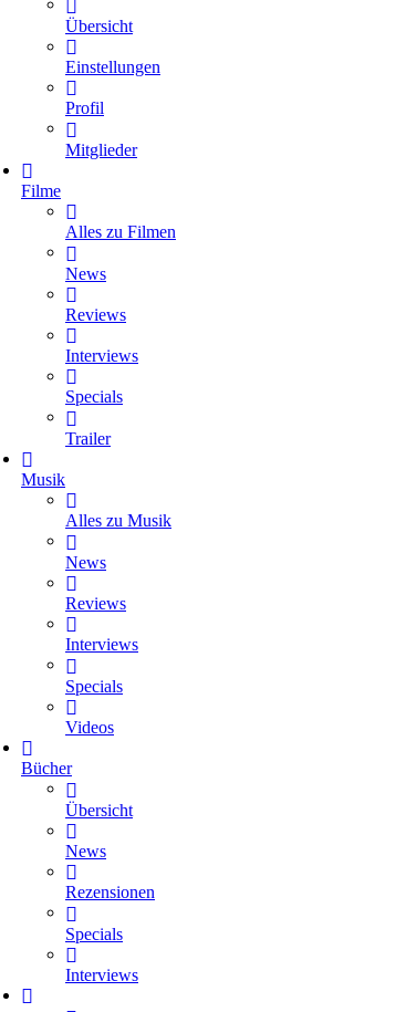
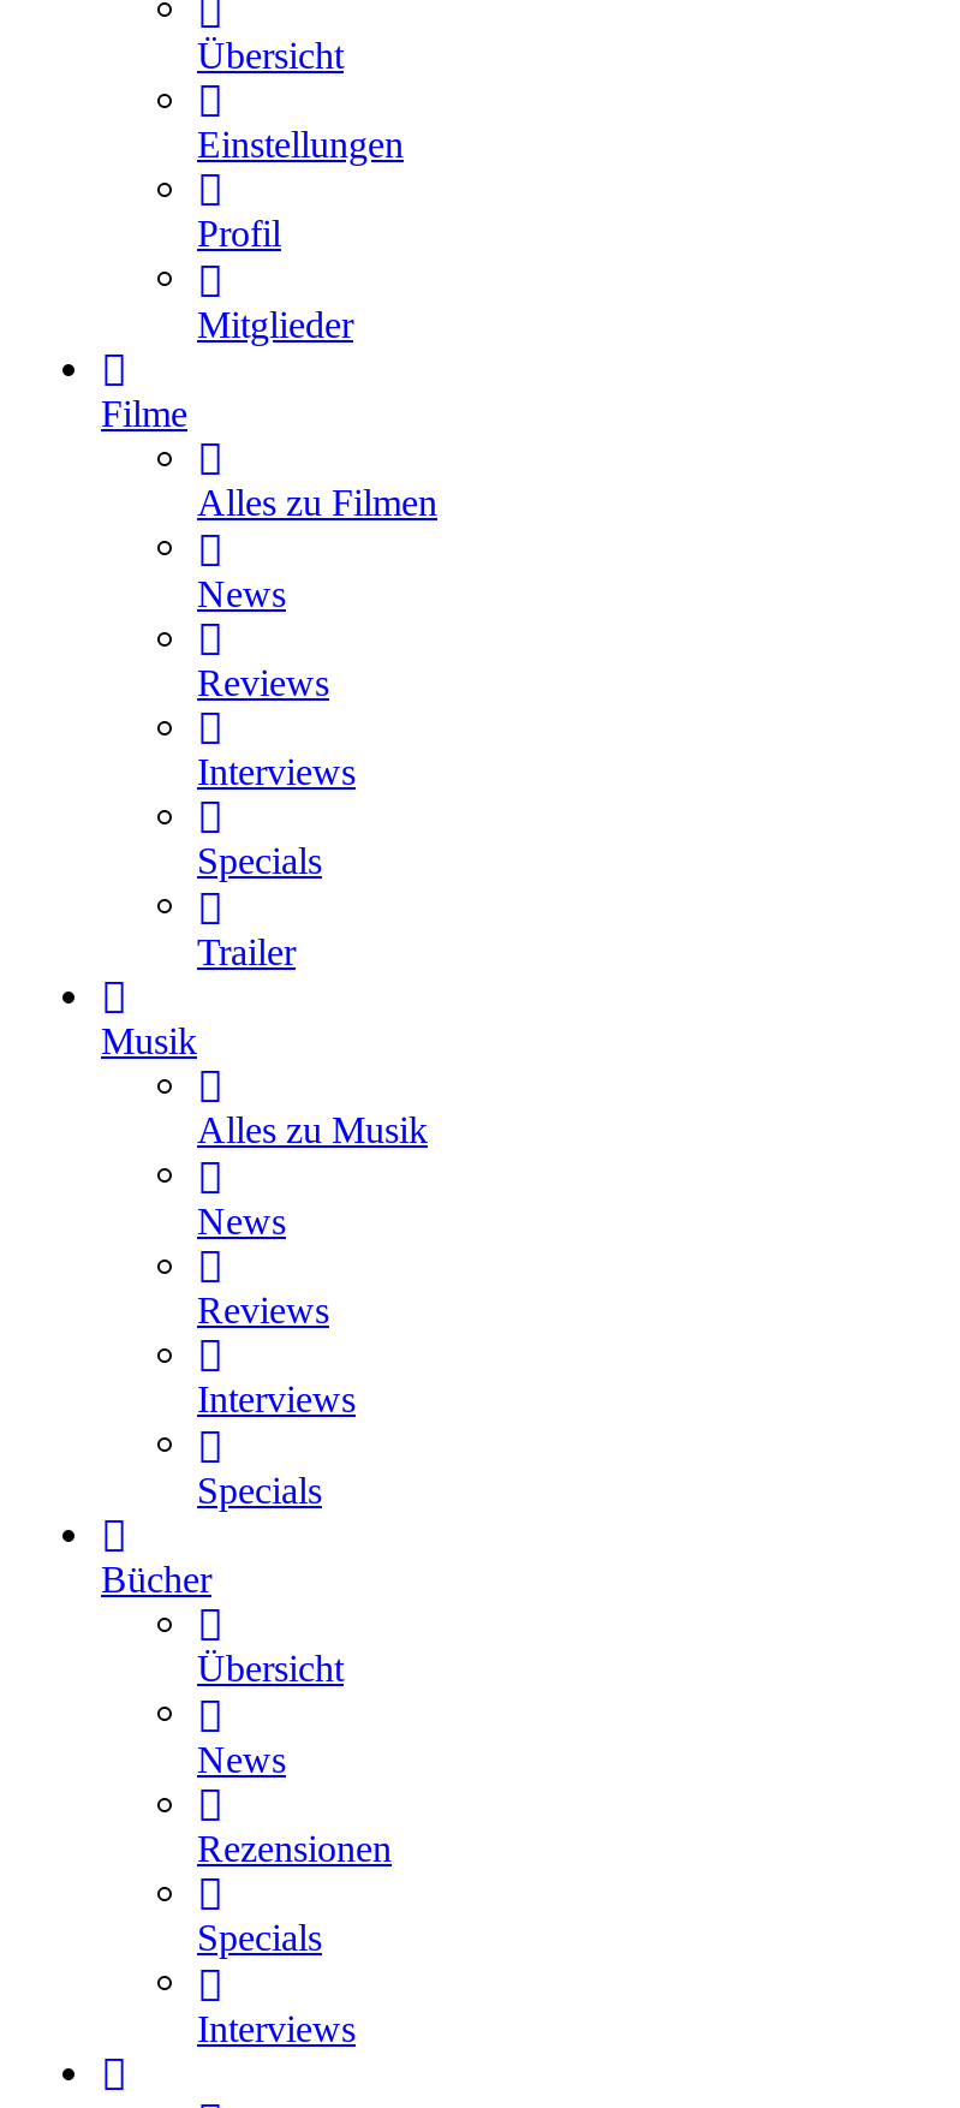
- Videos
